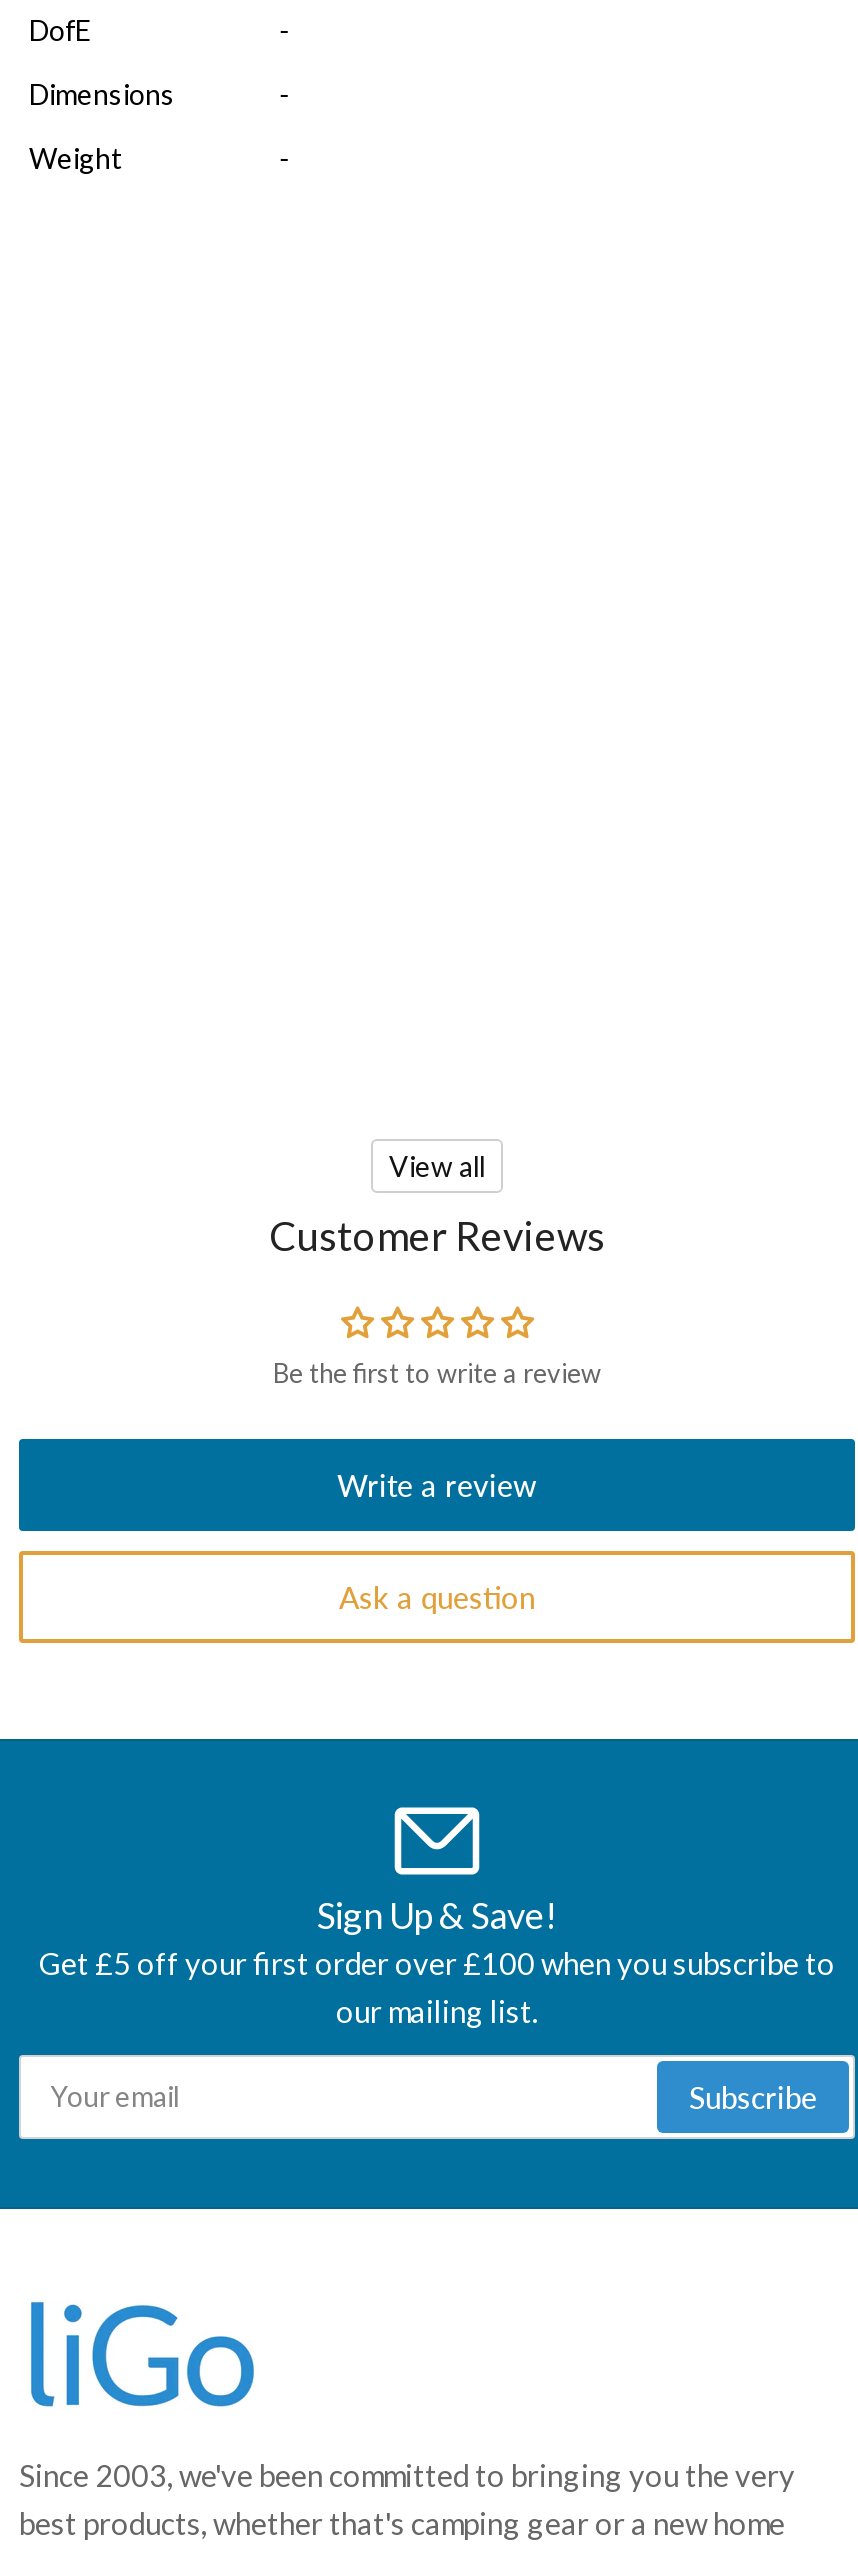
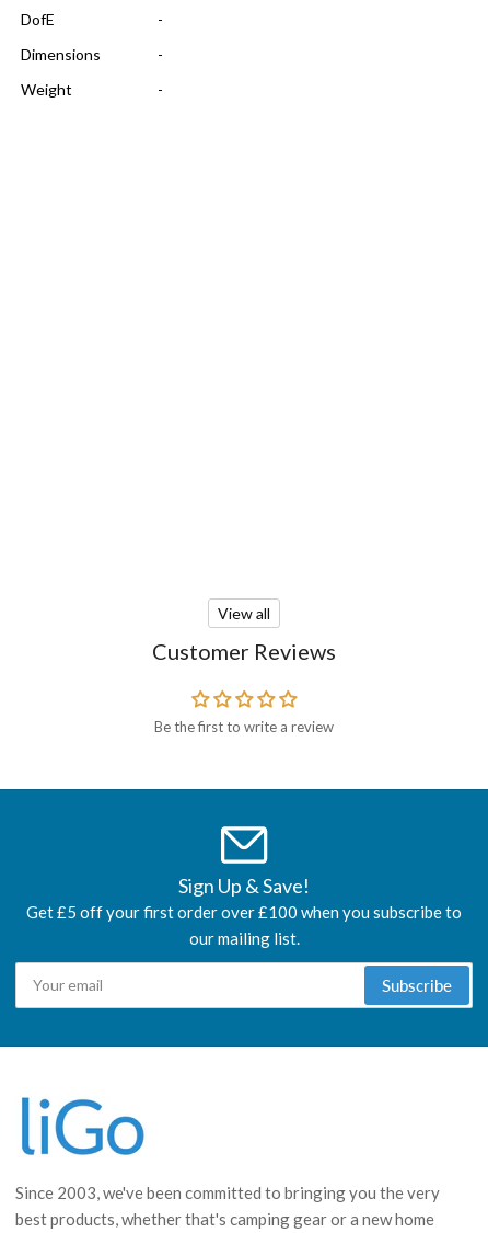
- Write a review
- Ask a question
